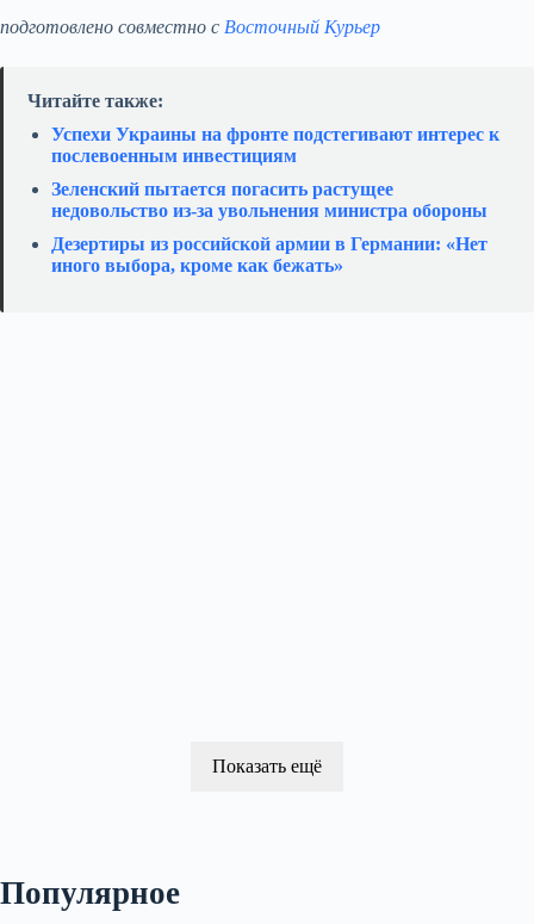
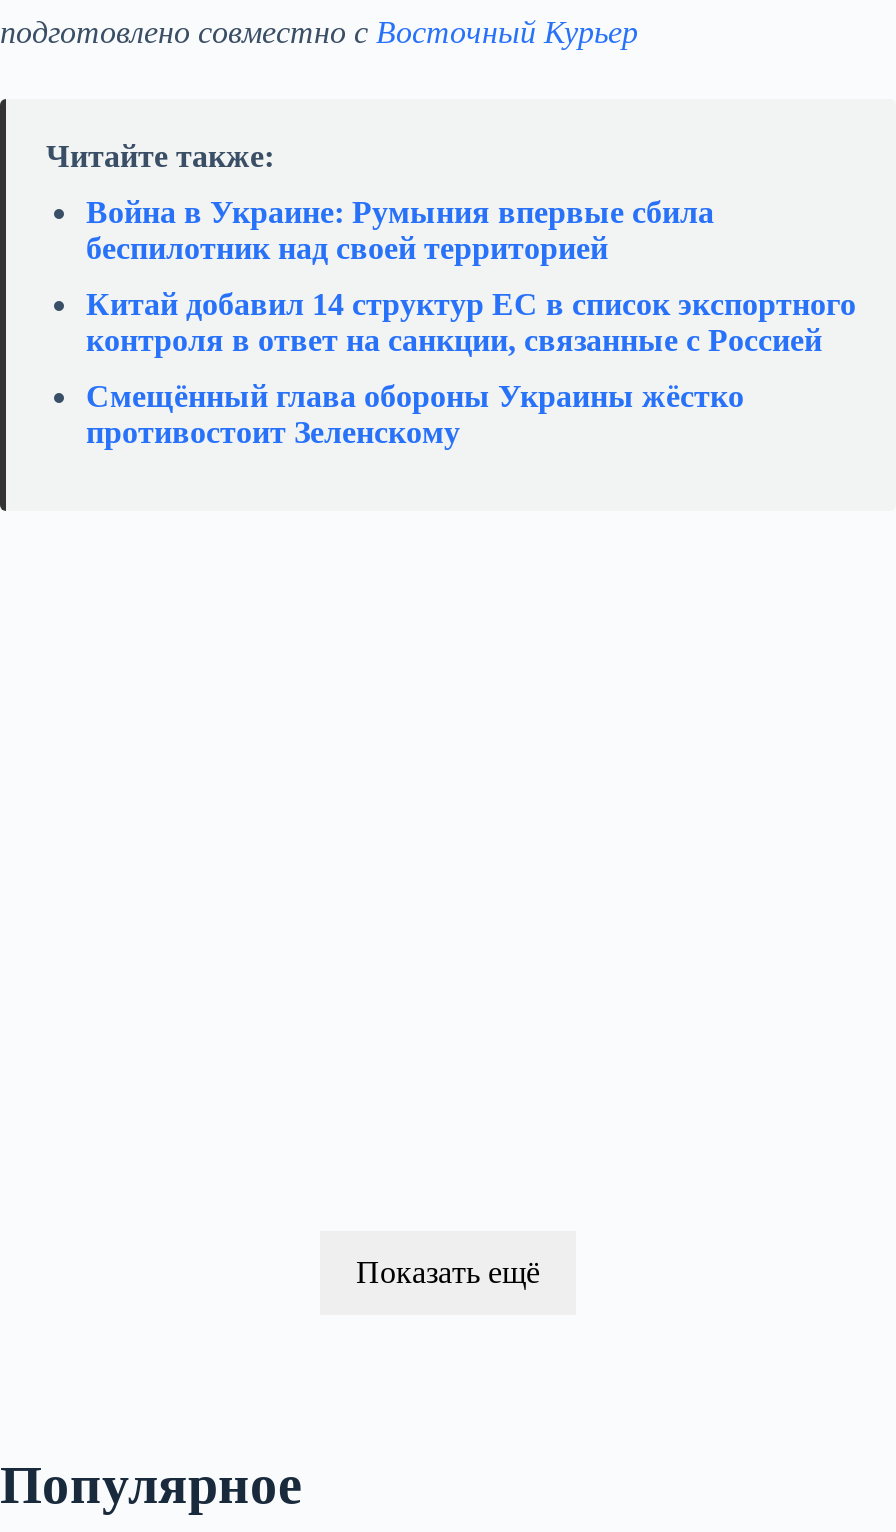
- Успехи Украины на фронте подстегивают интерес к
- послевоенным инвестициям
+ Война в Украине: Румыния впервые сбила
+ беспилотник над своей территорией

- Зеленский пытается погасить растущее
- недовольство из-за увольнения министра обороны
+ Китай добавил 14 структур ЕС в список экспортного
+ контроля в ответ на санкции, связанные с Россией

- Дезертиры из российской армии в Германии: «Нет
- иного выбора, кроме как бежать»
+ Смещённый глава обороны Украины жёстко
+ противостоит Зеленскому
